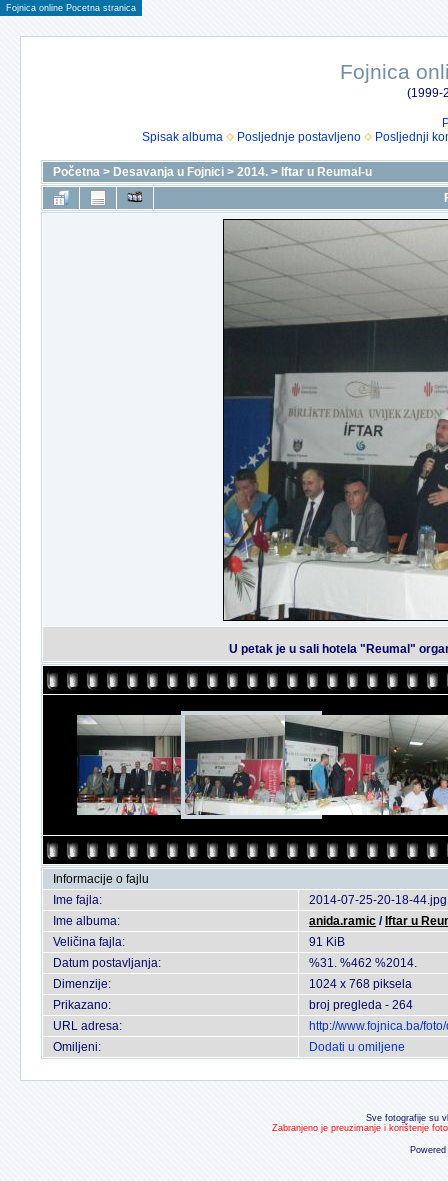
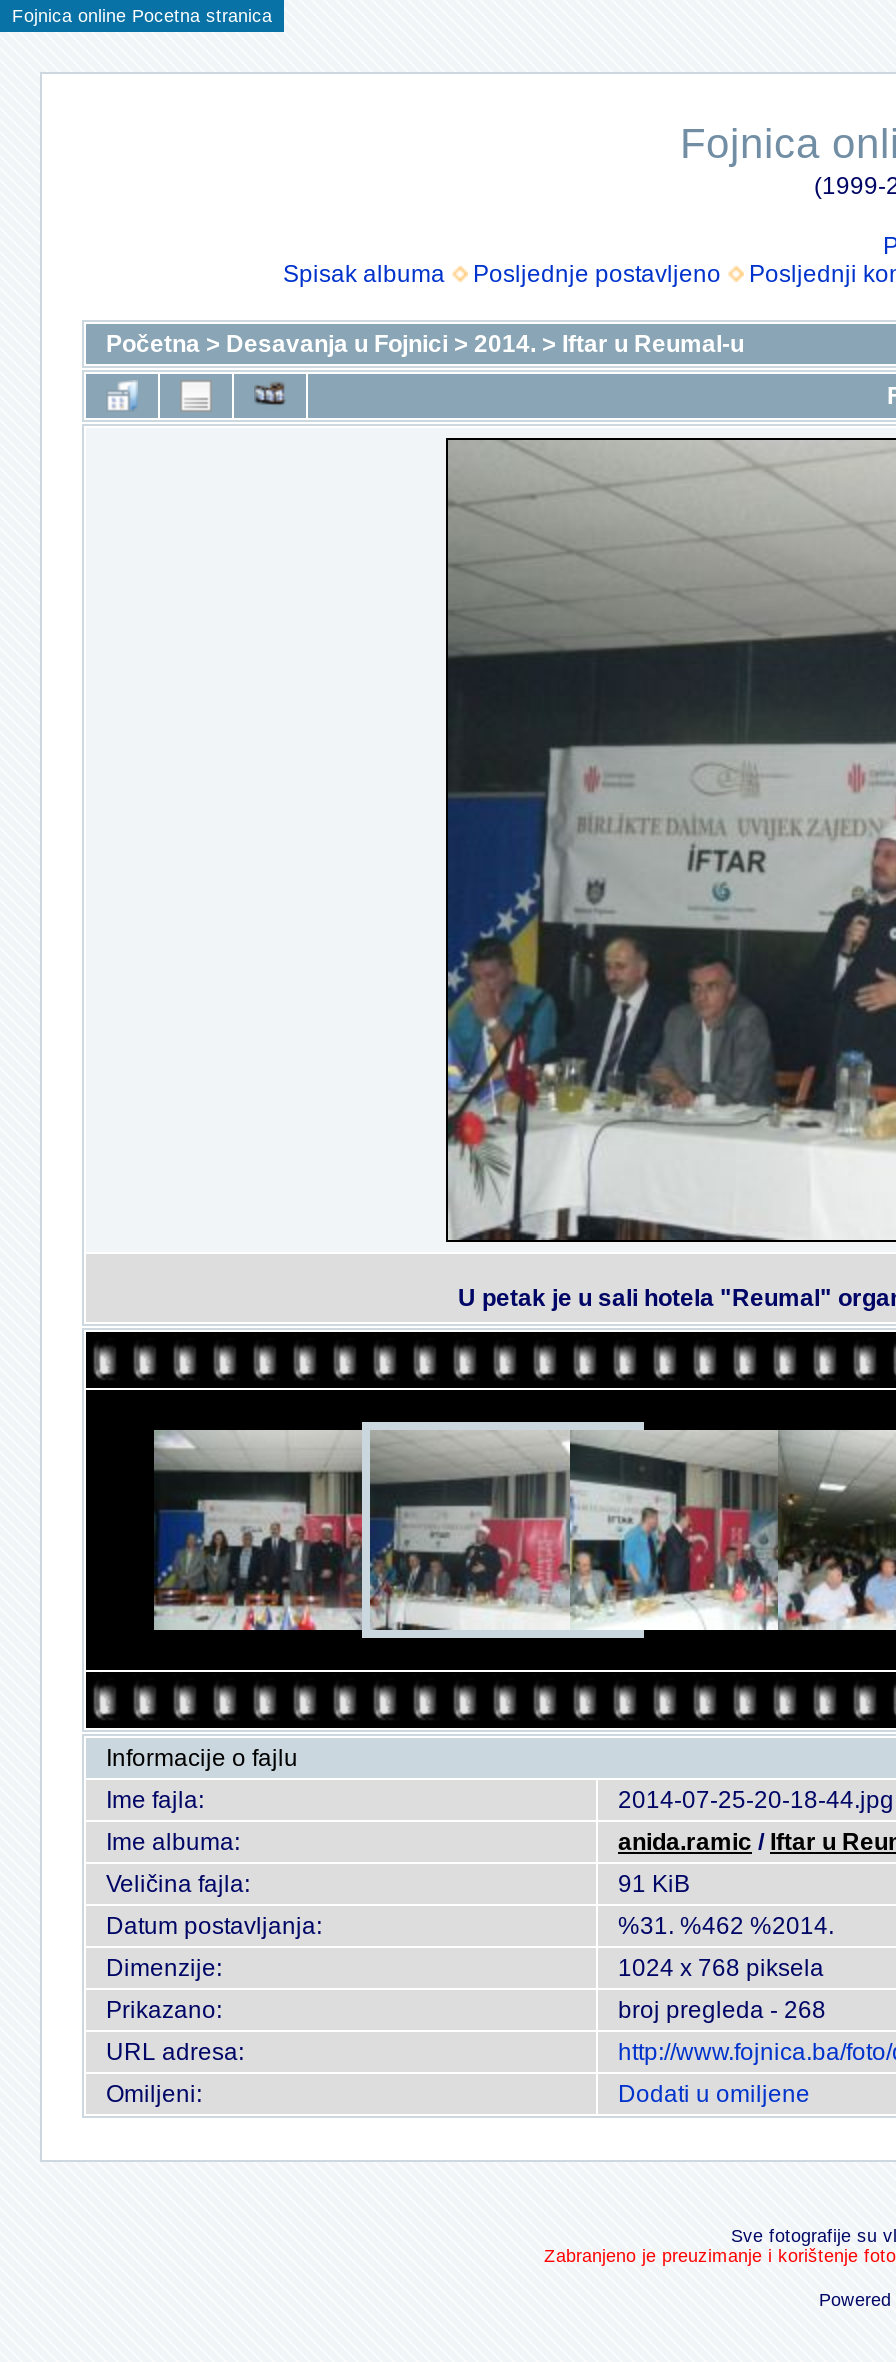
- broj pregleda - 264
+ broj pregleda - 268
